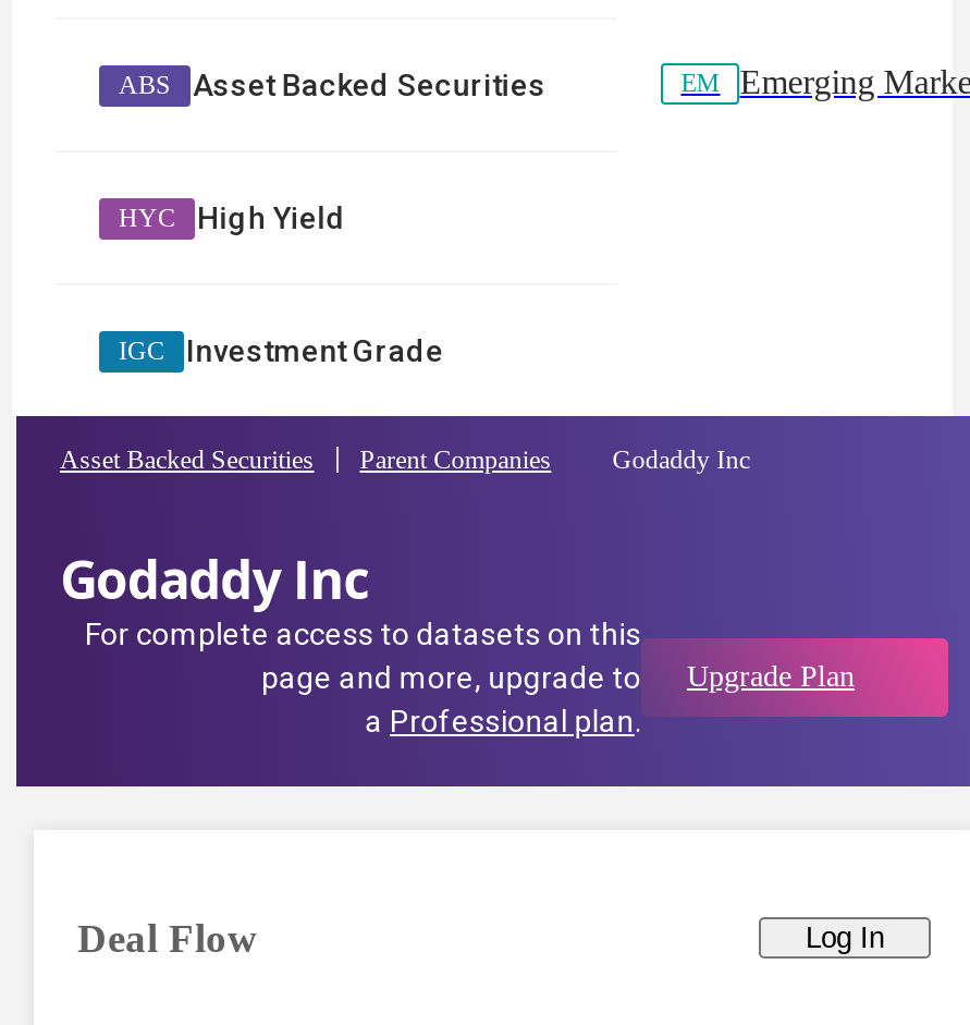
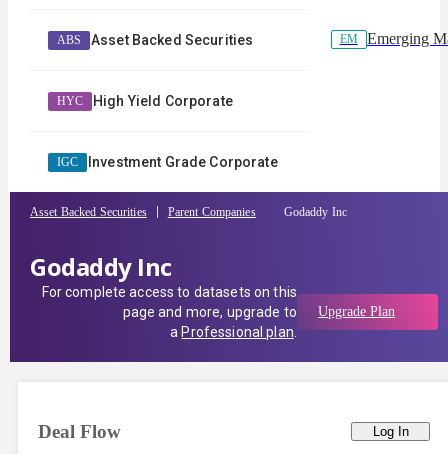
- High Yield
+ High Yield Corporate

- Investment Grade
+ Investment Grade Corporate
